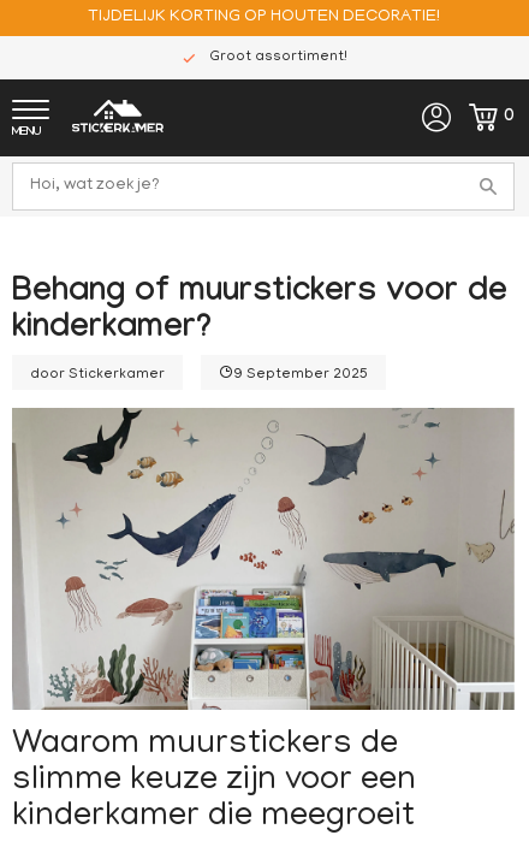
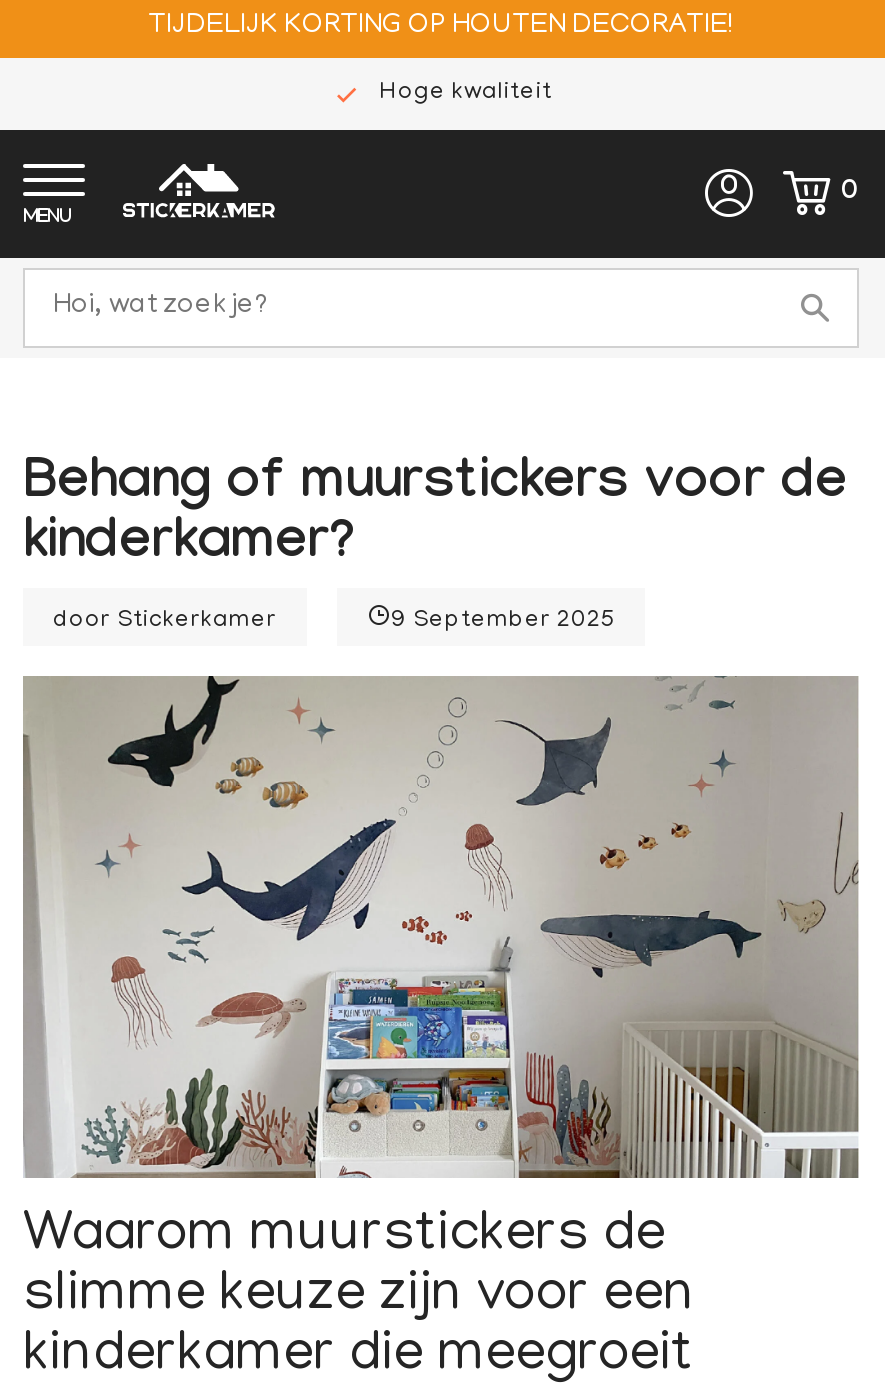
- Groot assortiment!
+ Hoge kwaliteit
